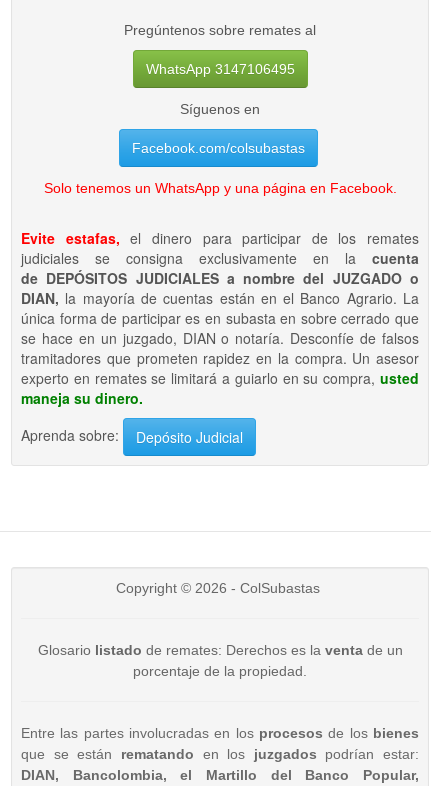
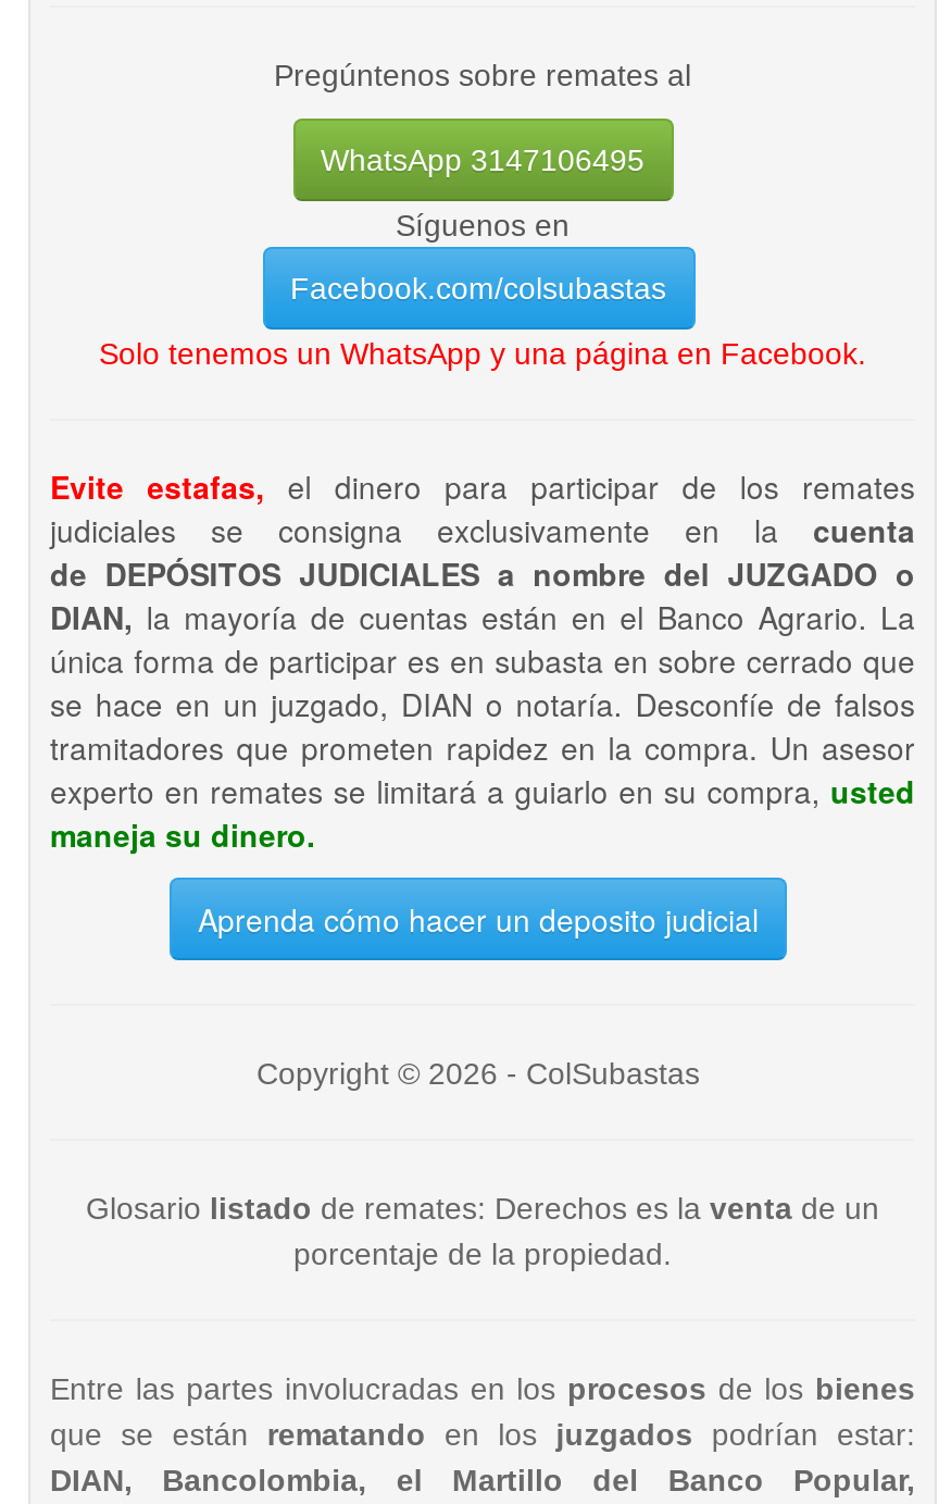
- Aprenda sobre:
- Depósito Judicial
+ Aprenda cómo hacer un deposito judicial
